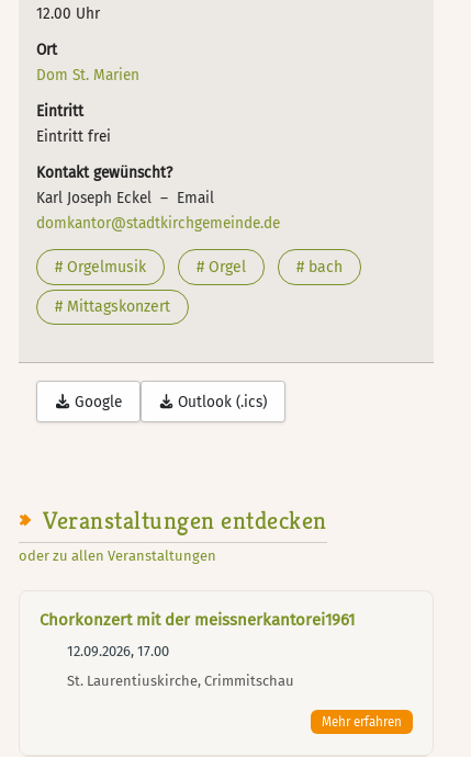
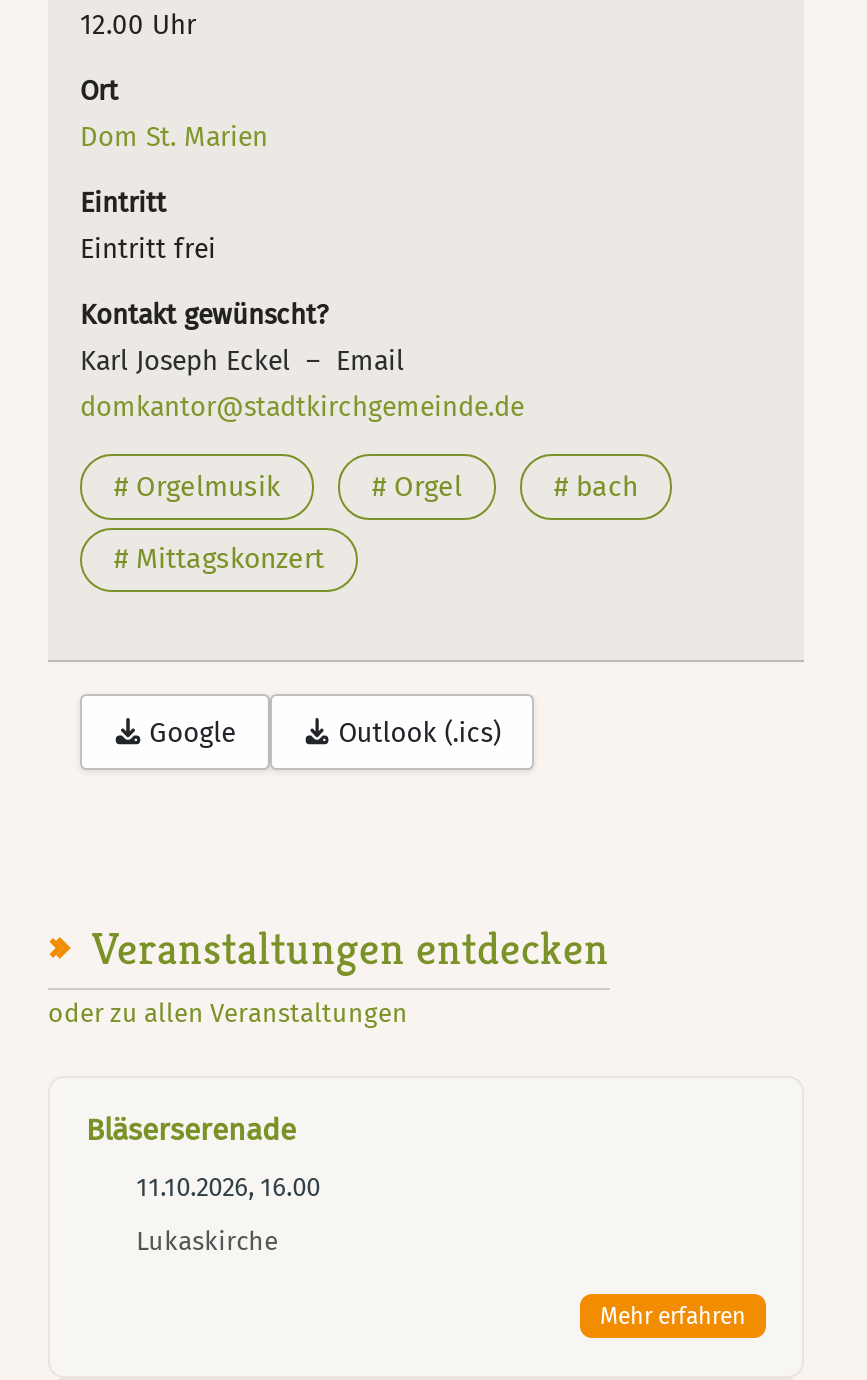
- Chorkonzert mit der meissnerkantorei1961
+ Bläserserenade

- 12.09.2026, 17.00
+ 11.10.2026, 16.00

- St. Laurentiuskirche, Crimmitschau
+ Lukaskirche
